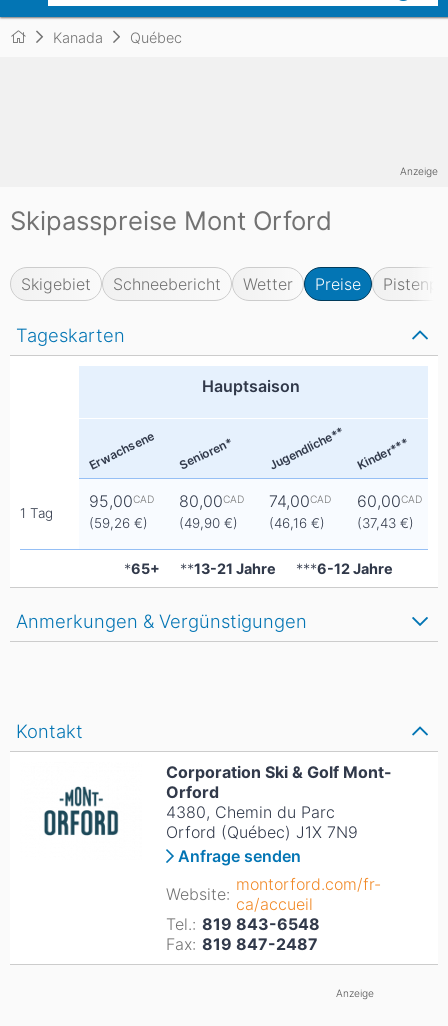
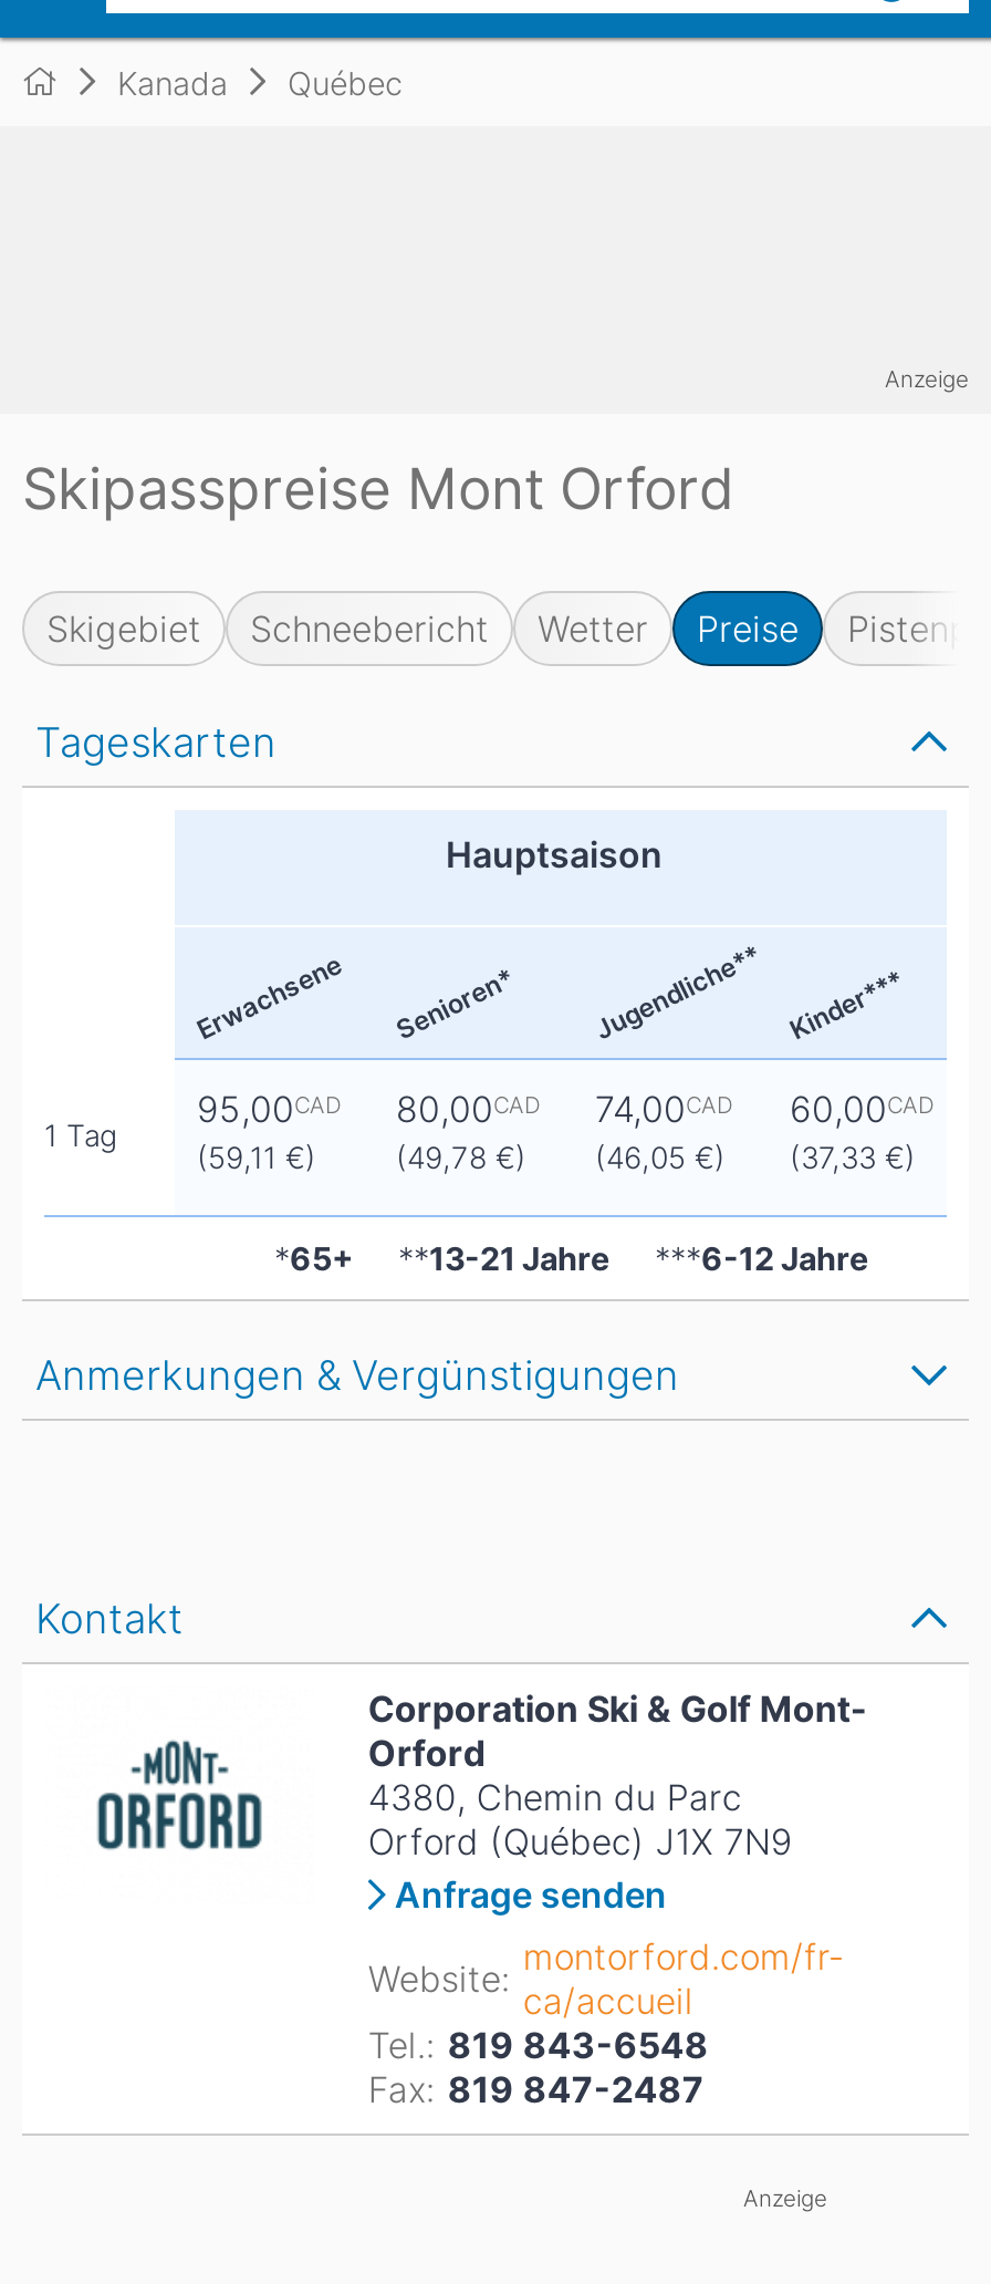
- (59,26 €)
+ (59,11 €)

- (49,90 €)
+ (49,78 €)

- (46,16 €)
+ (46,05 €)

- (37,43 €)
+ (37,33 €)
